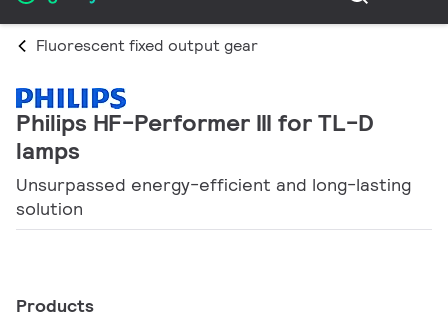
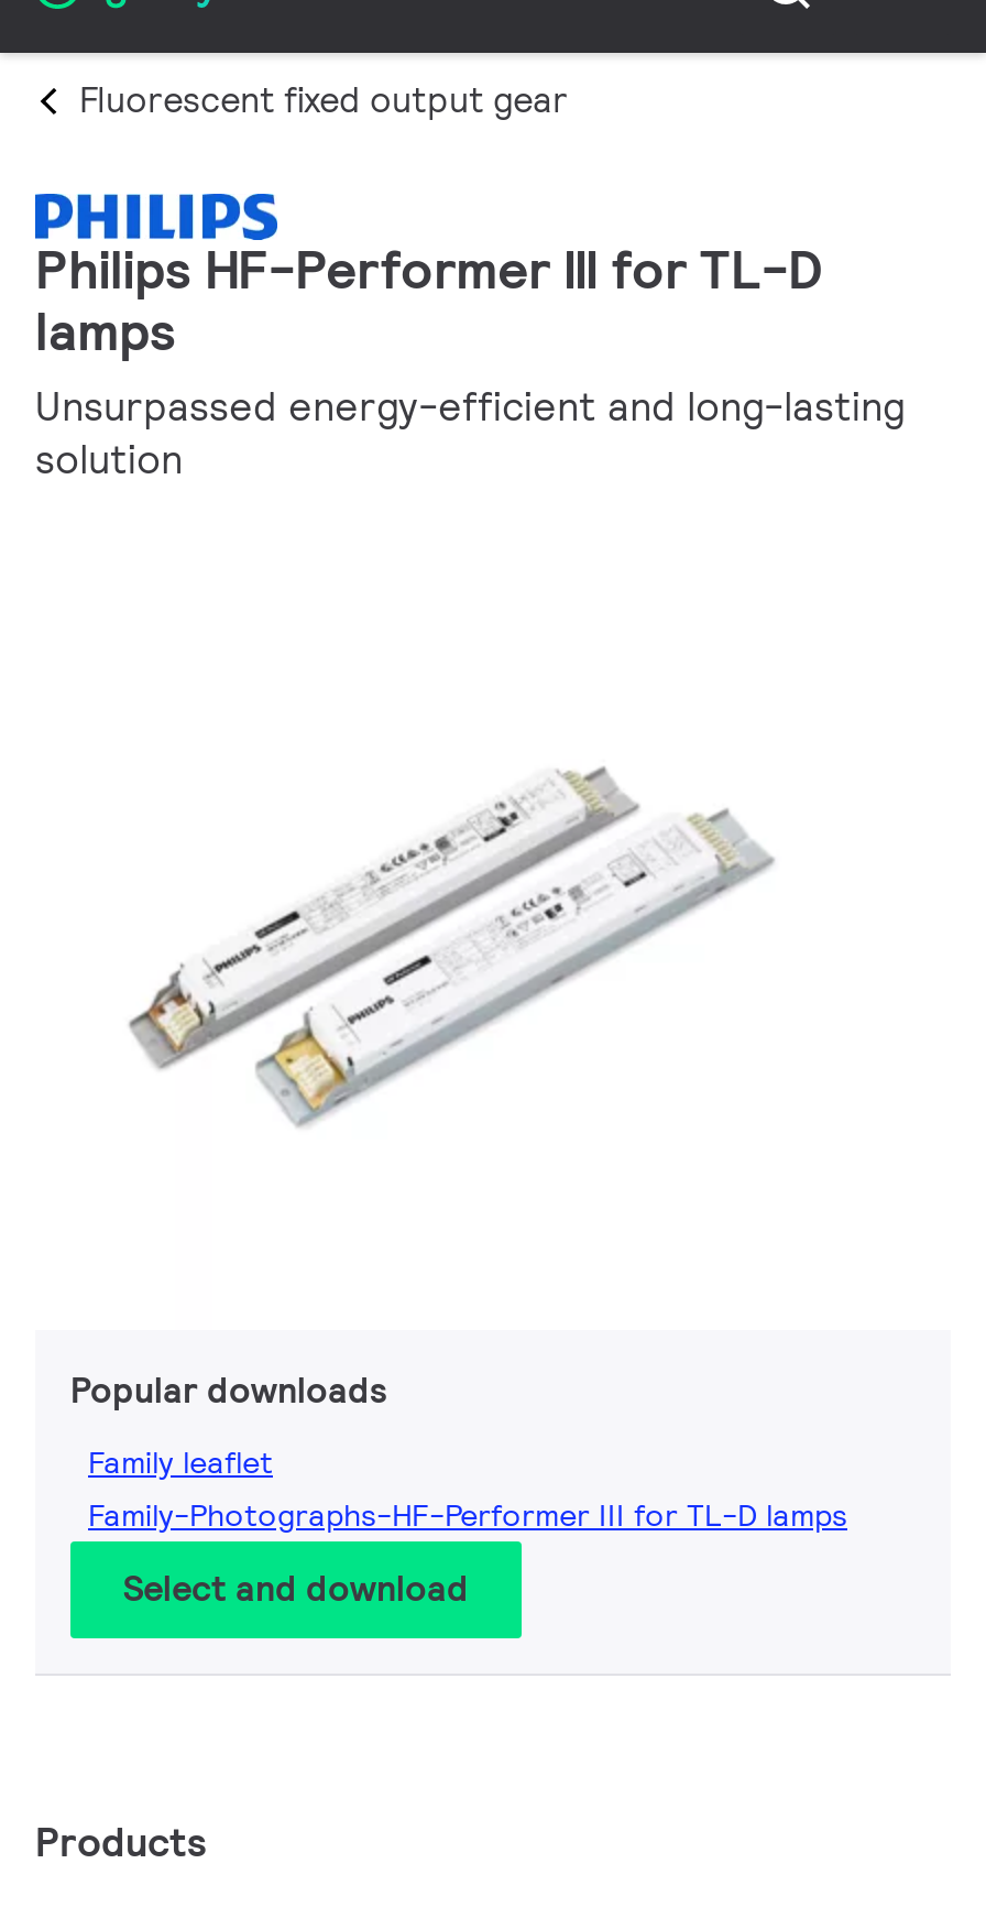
+ Popular downloads
+ Family leaflet
+ Family-Photographs-HF-Performer III for TL-D lamps
+ Select and download

+ [image]
